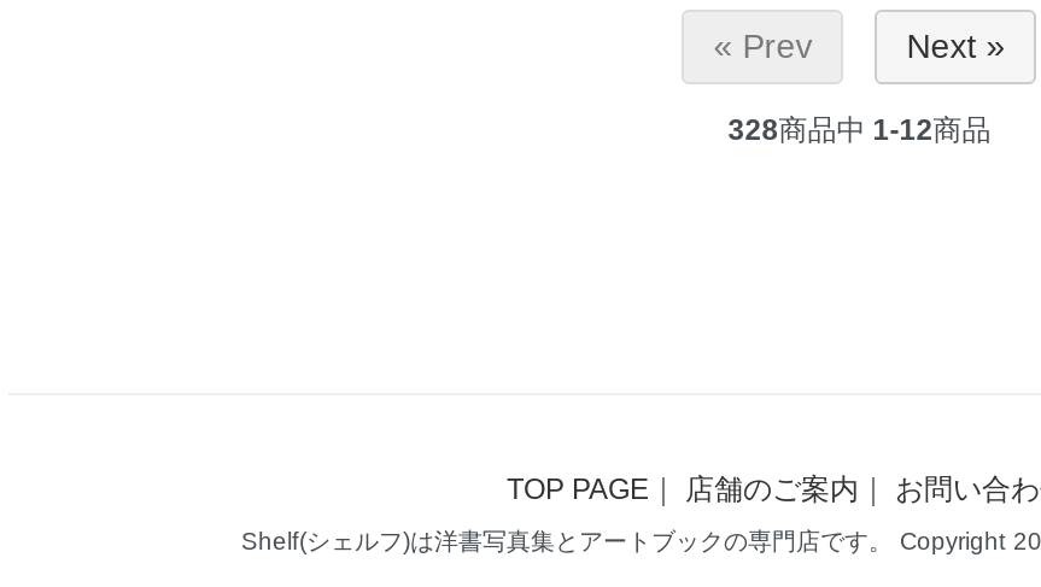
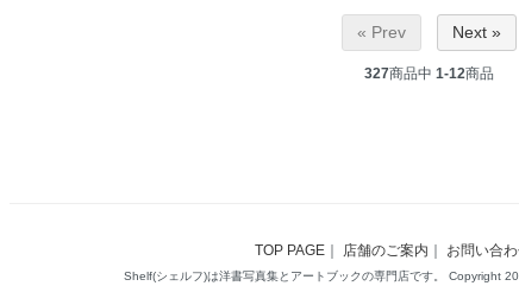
- 328商品中 1-12商品
+ 327商品中 1-12商品
